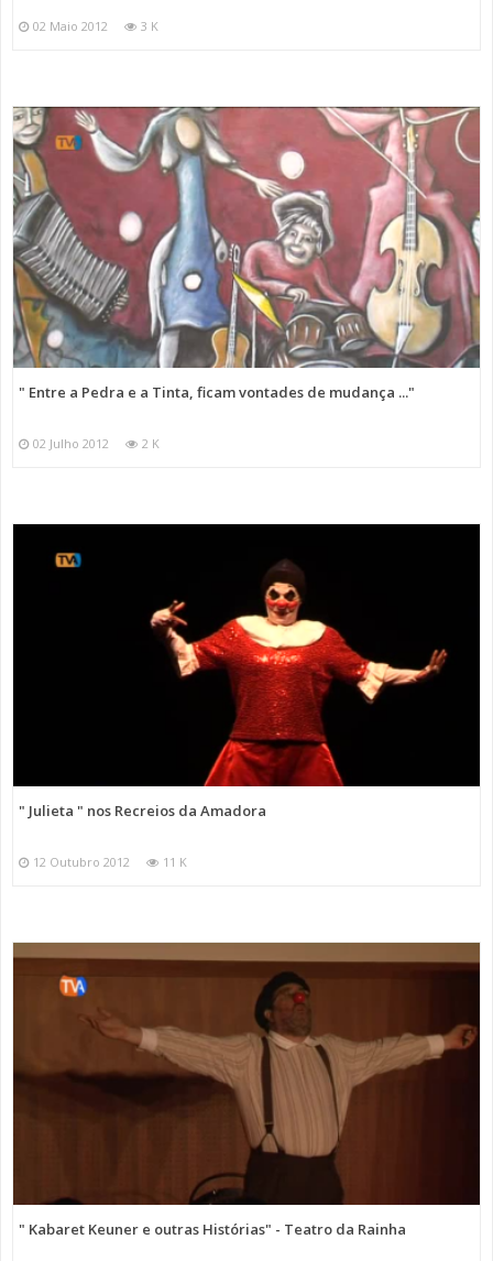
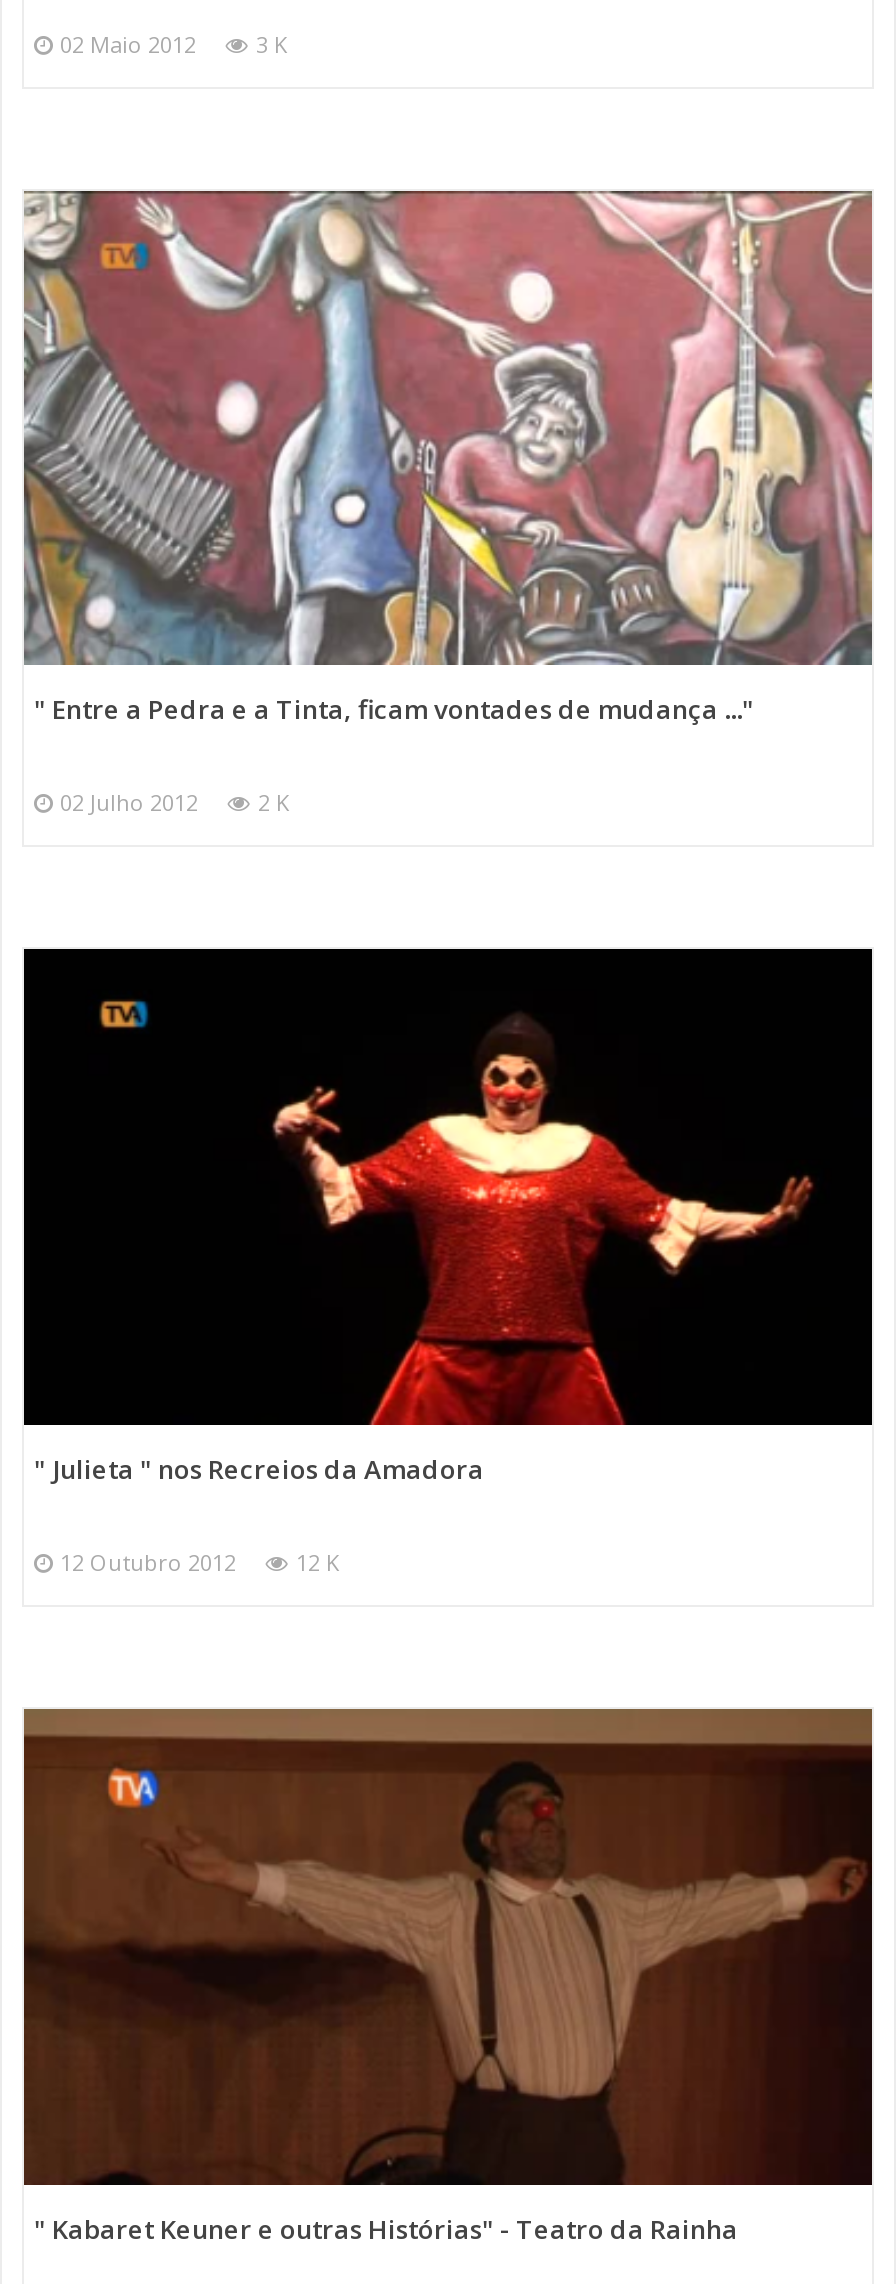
- 12 Outubro 2012 11 K
+ 12 Outubro 2012 12 K
